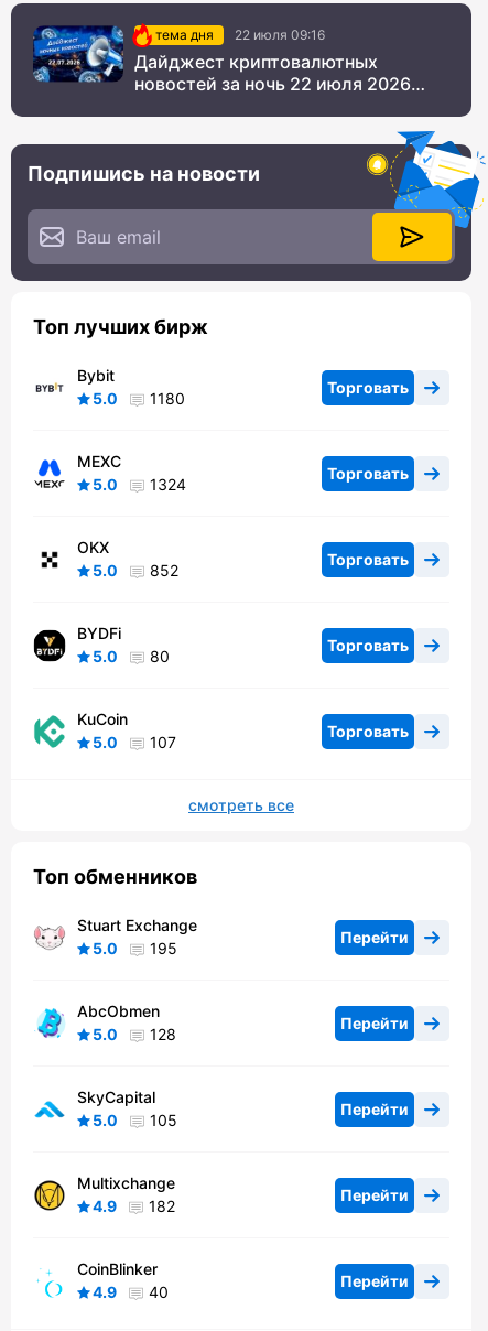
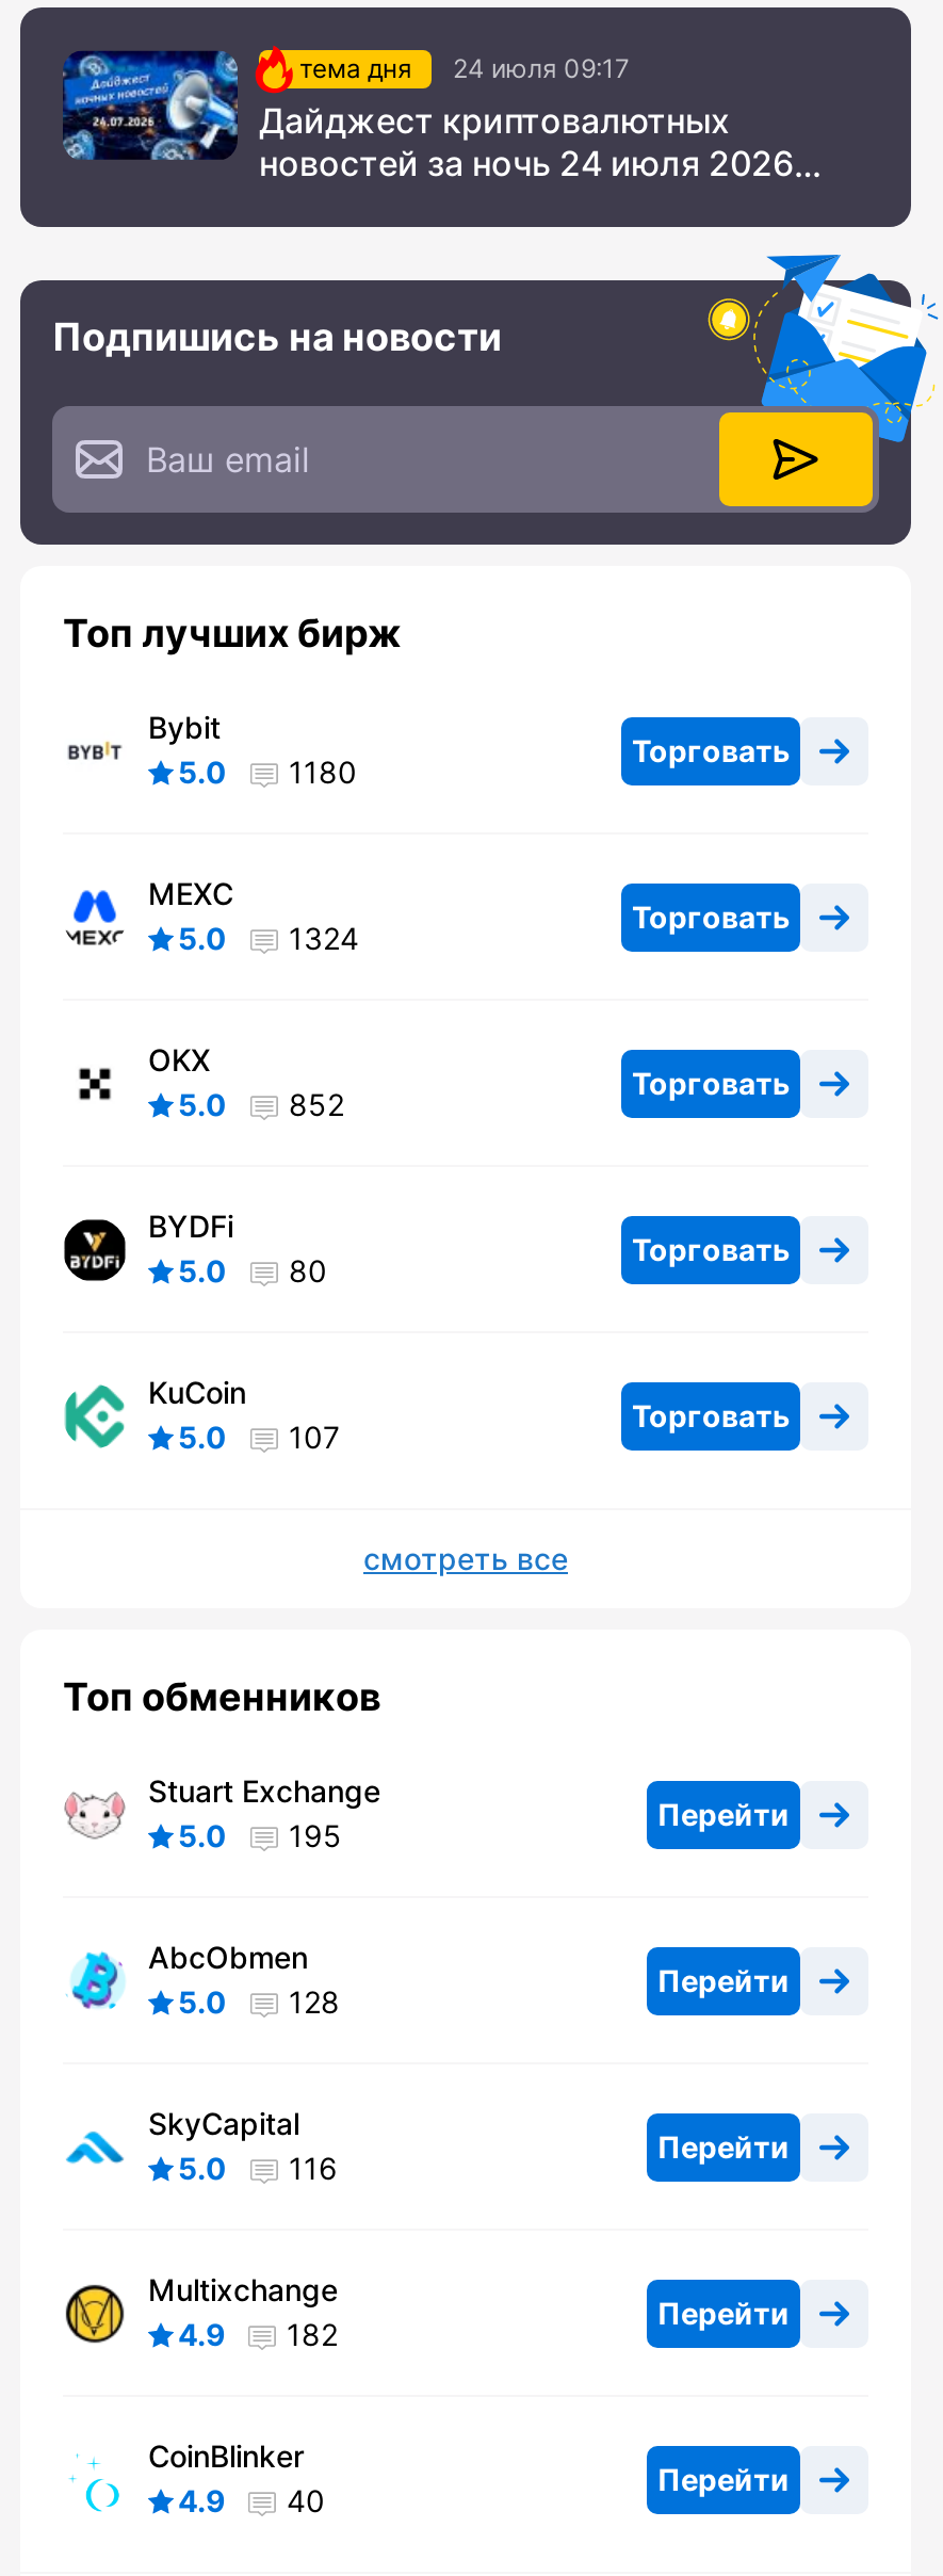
- тема дня 22 июля 09:16
+ тема дня 24 июля 09:17

- новостей за ночь 22 июля 2026
+ новостей за ночь 24 июля 2026

- 5.0 105
+ 5.0 116
